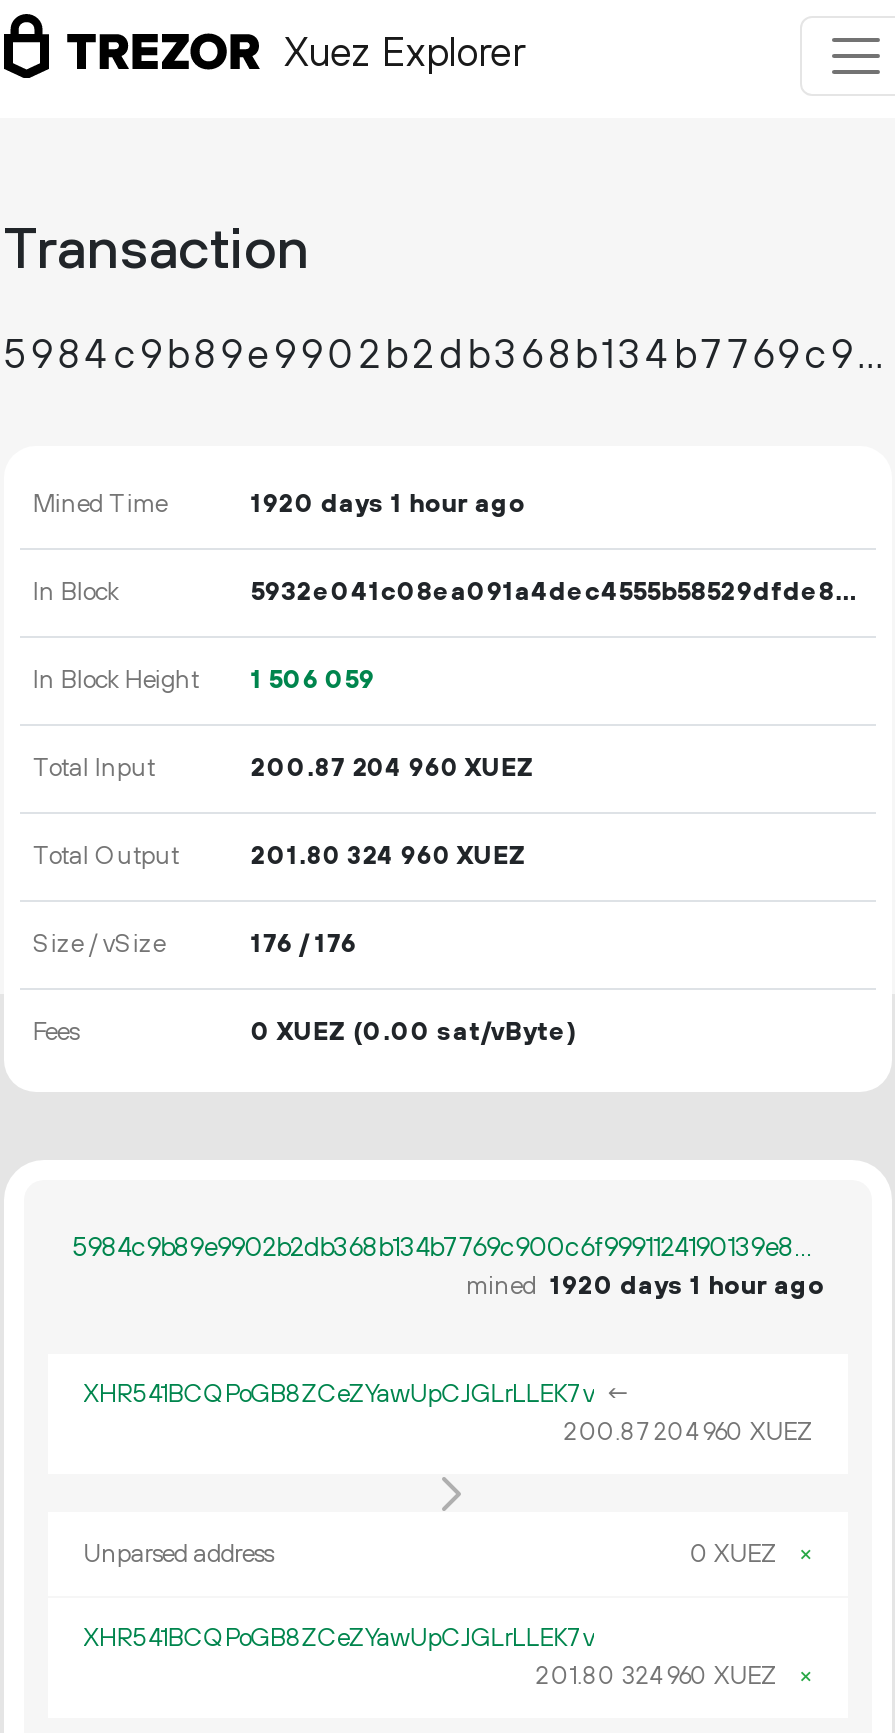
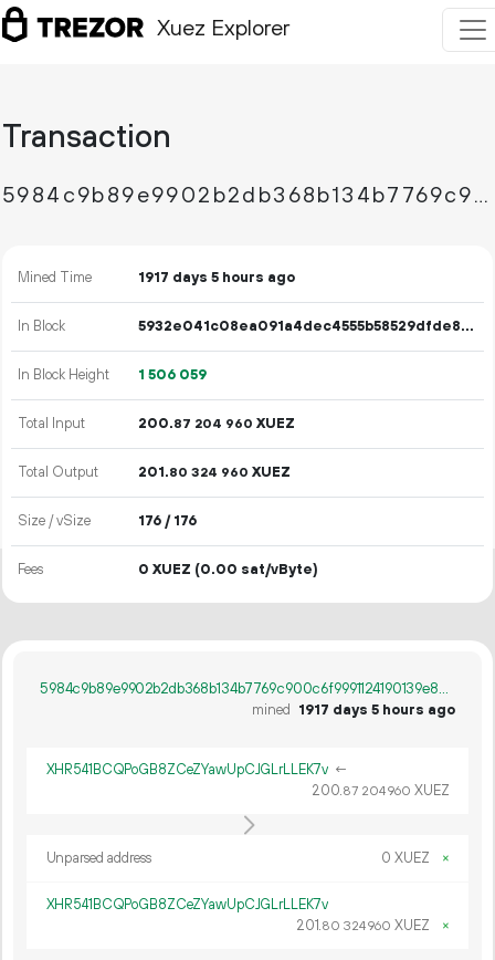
- 1920 days 1 hour ago
+ 1917 days 5 hours ago

- mined 1920 days 1 hour ago
+ mined 1917 days 5 hours ago
